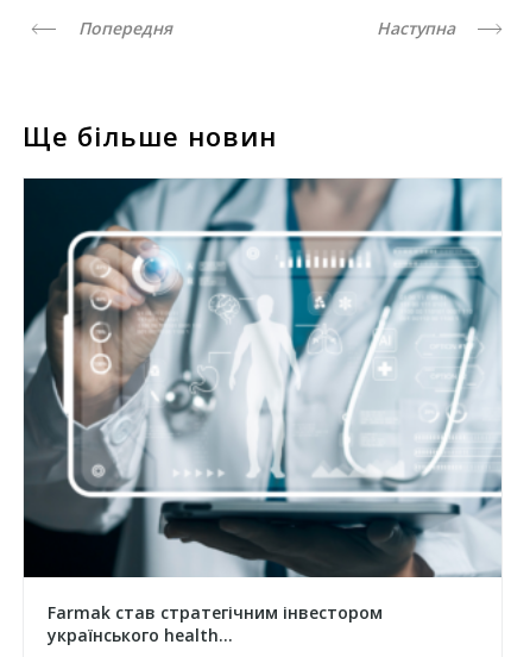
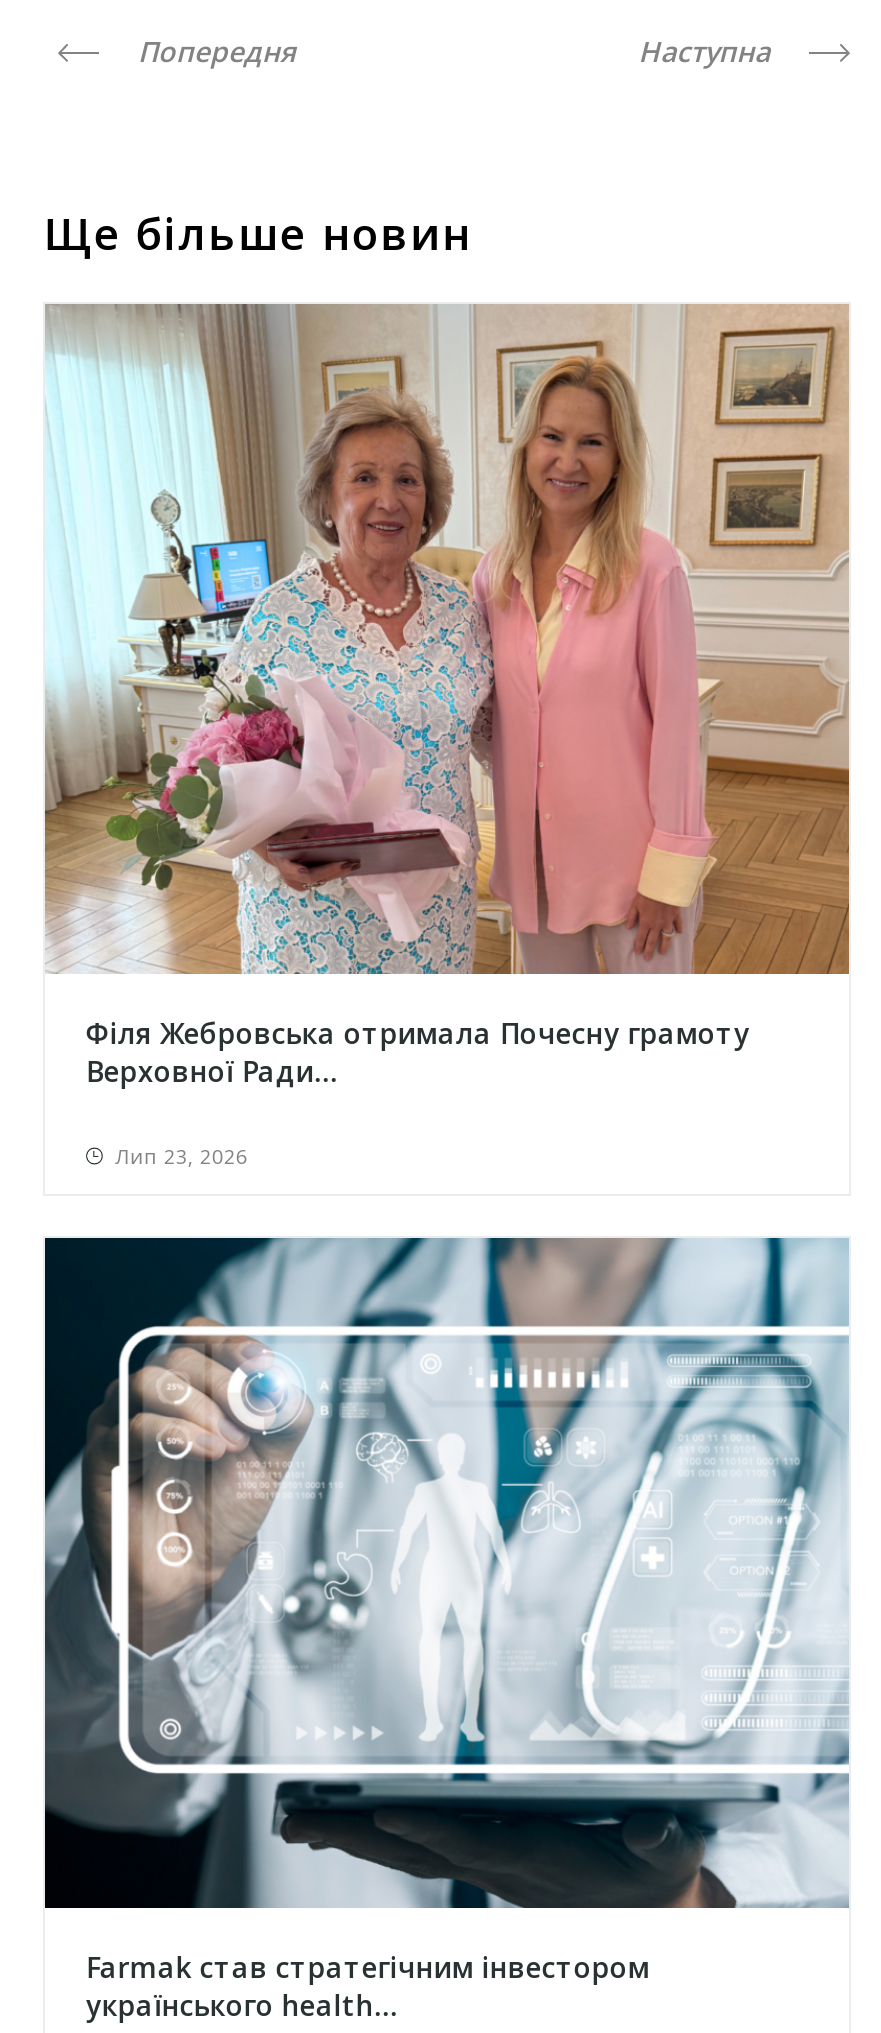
+ [image]
+ Філя Жебровська отримала Почесну грамоту
+ Верховної Ради...
+ Лип 23, 2026
